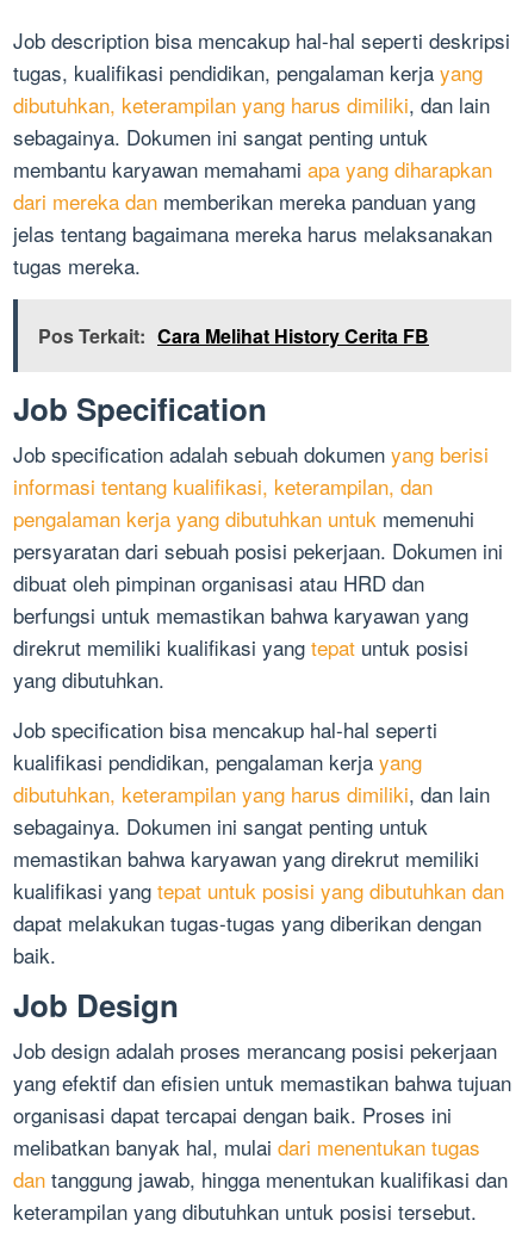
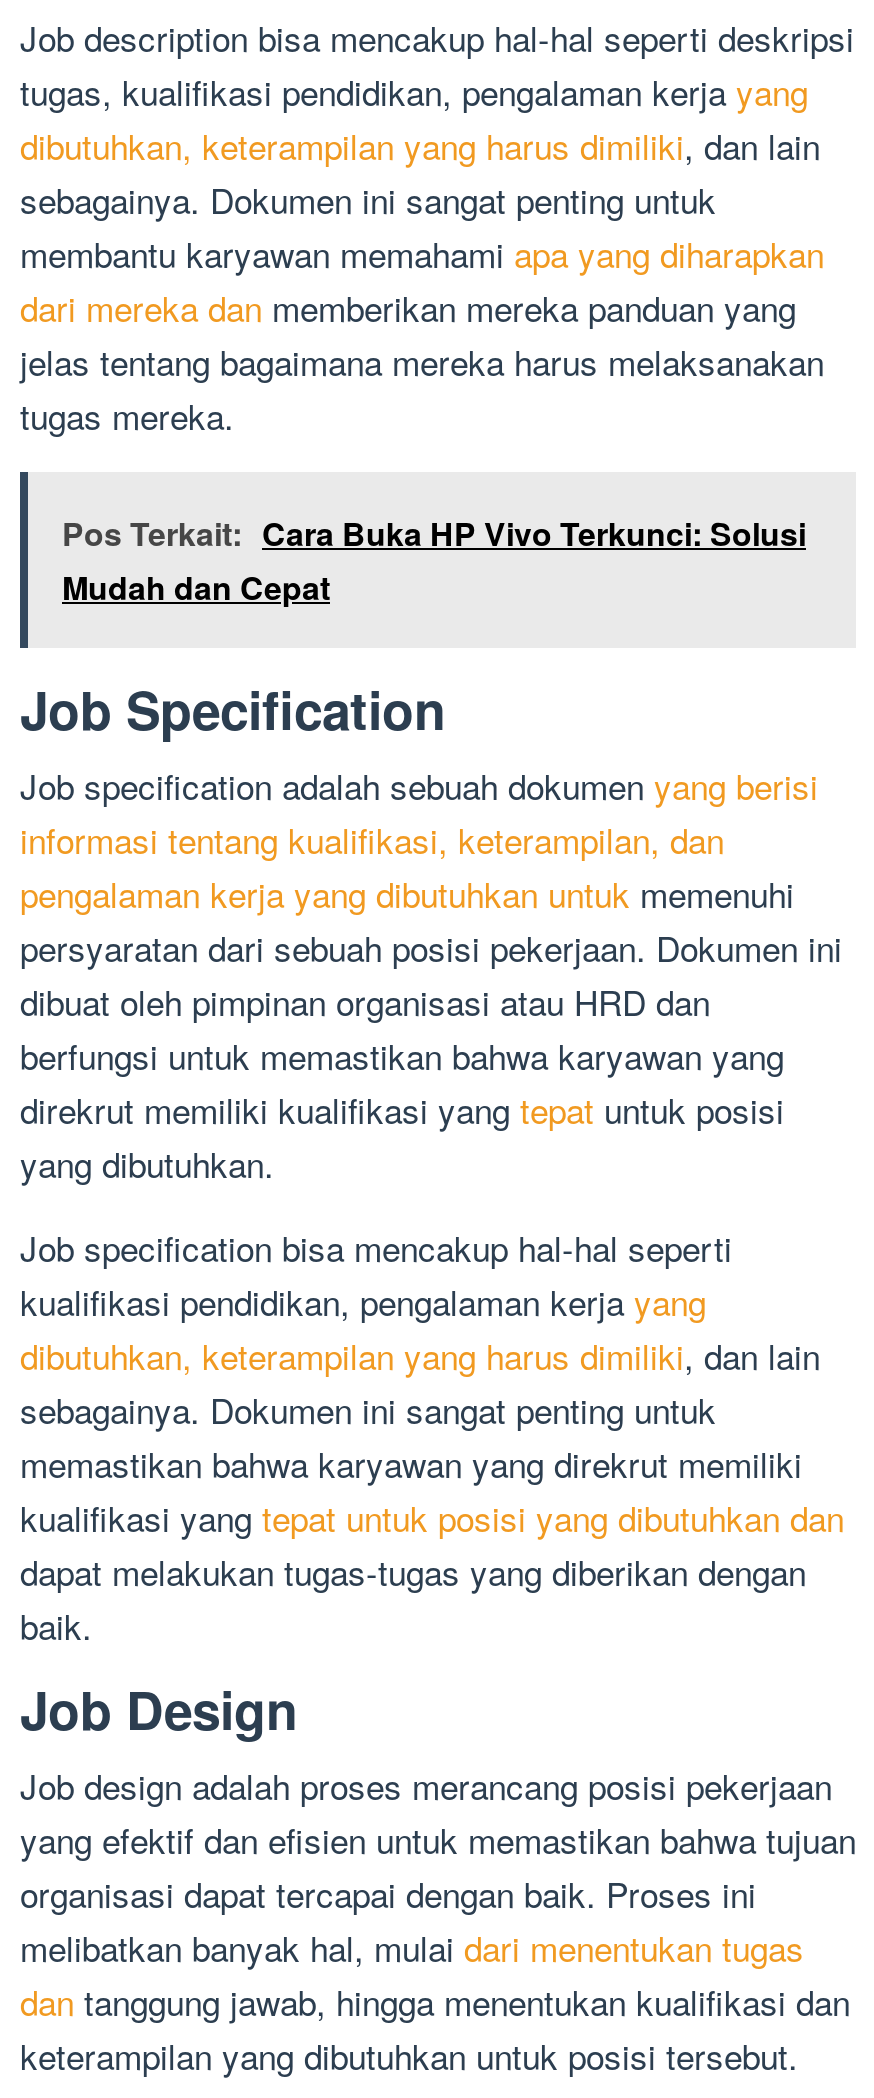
- Pos Terkait: Cara Melihat History Cerita FB
+ Pos Terkait: Cara Buka HP Vivo Terkunci: Solusi
+ Mudah dan Cepat
